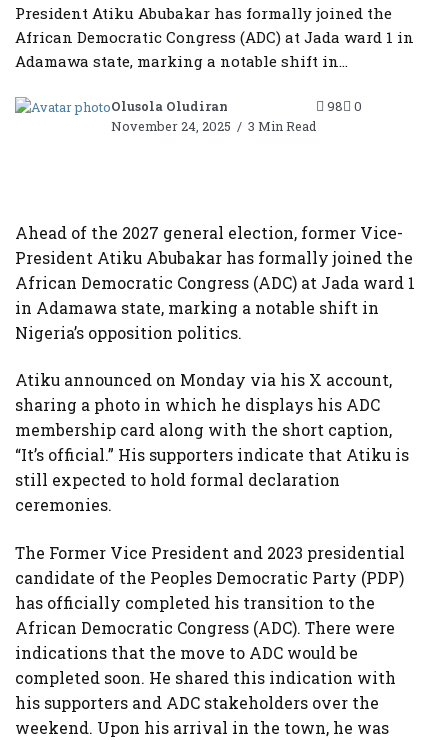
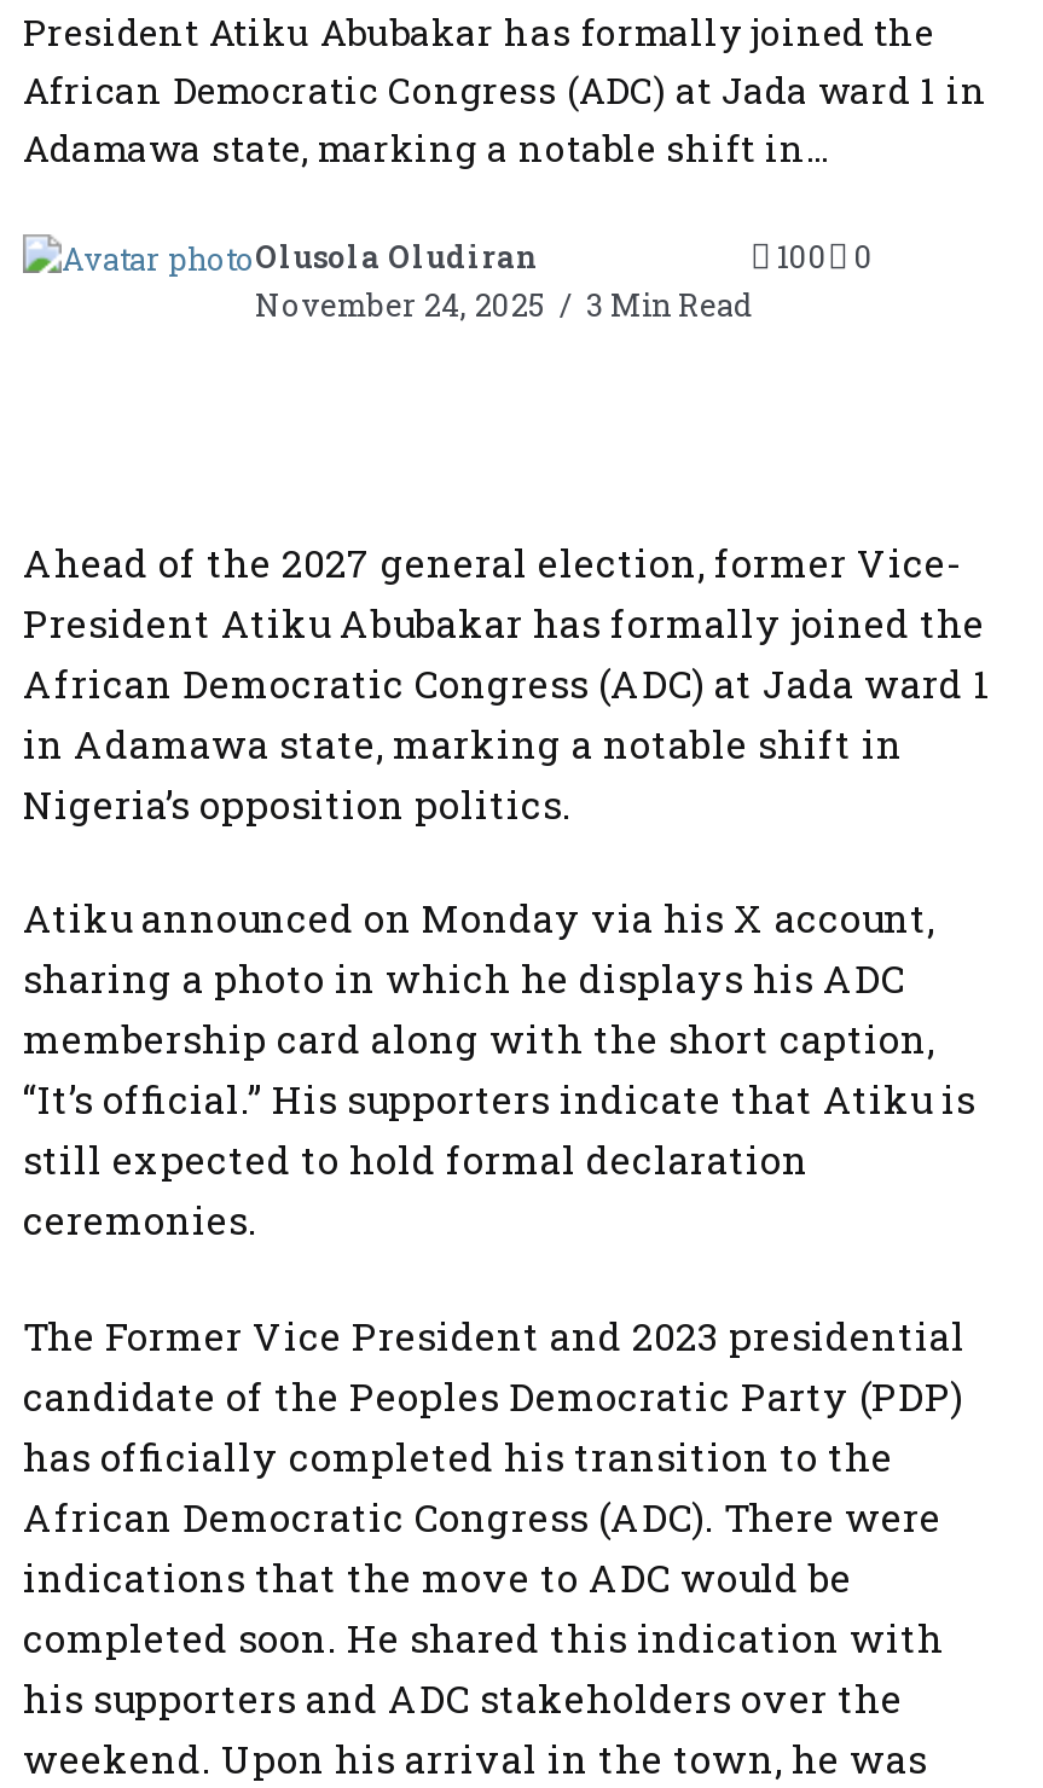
- 98 0
+ 100 0
